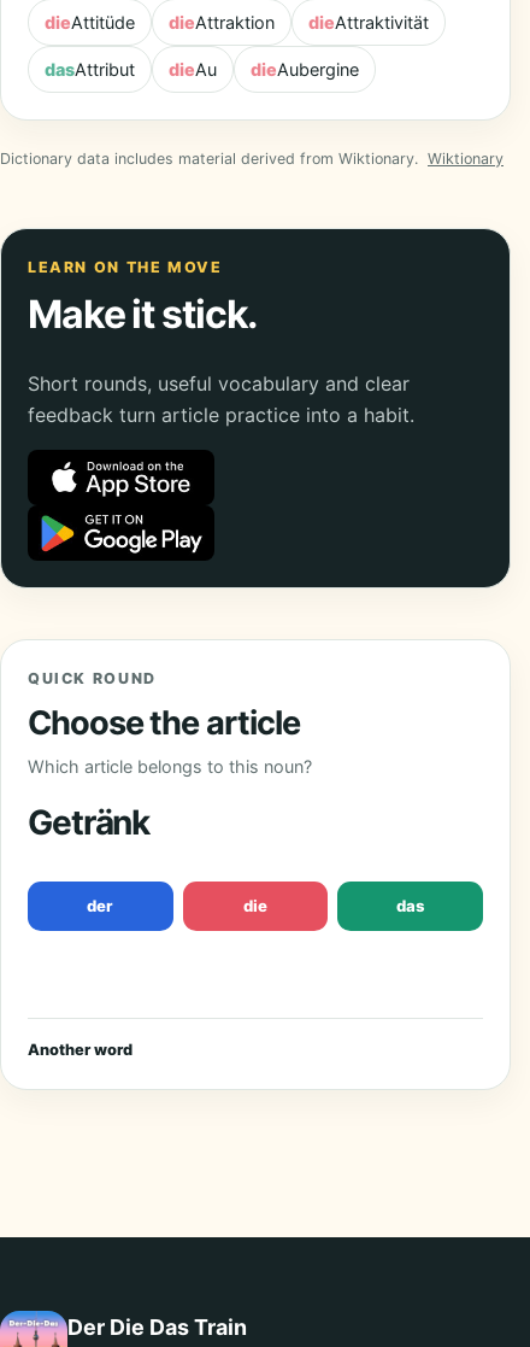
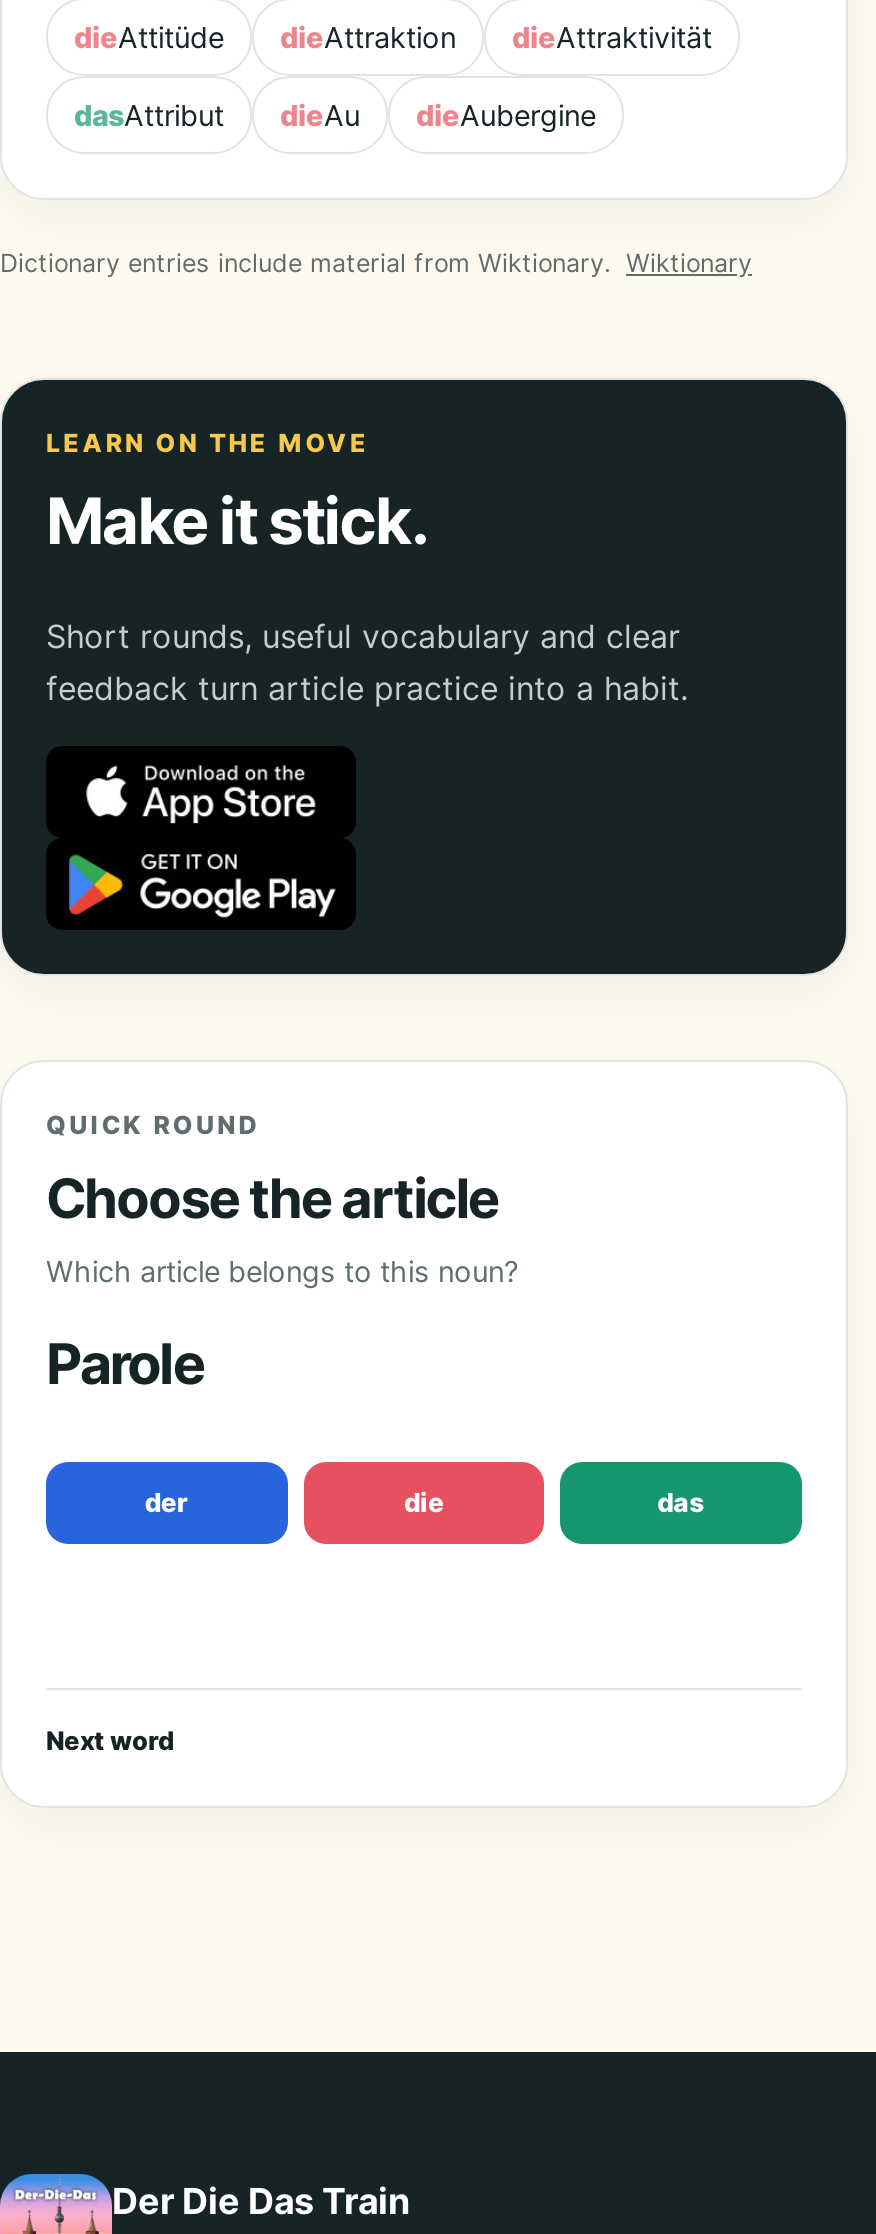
- Dictionary data includes material derived from Wiktionary. Wiktionary
+ Dictionary entries include material from Wiktionary. Wiktionary

- Getränk
+ Parole

- Another word
+ Next word
